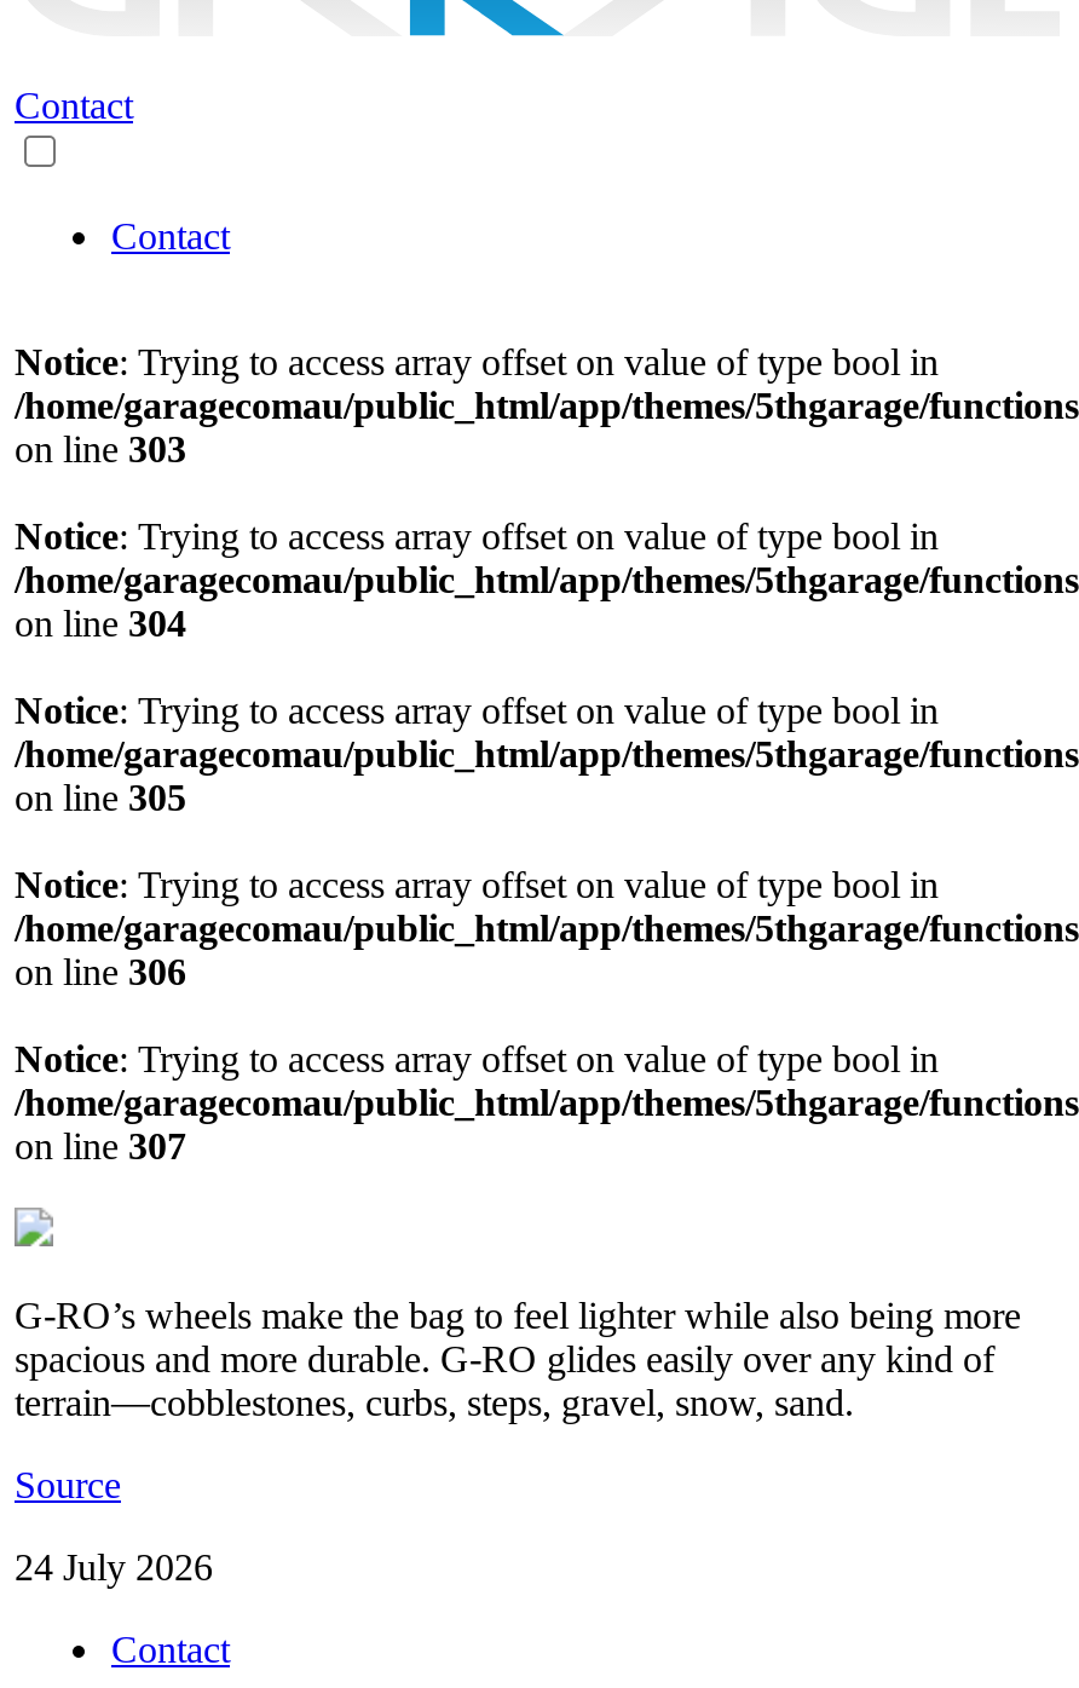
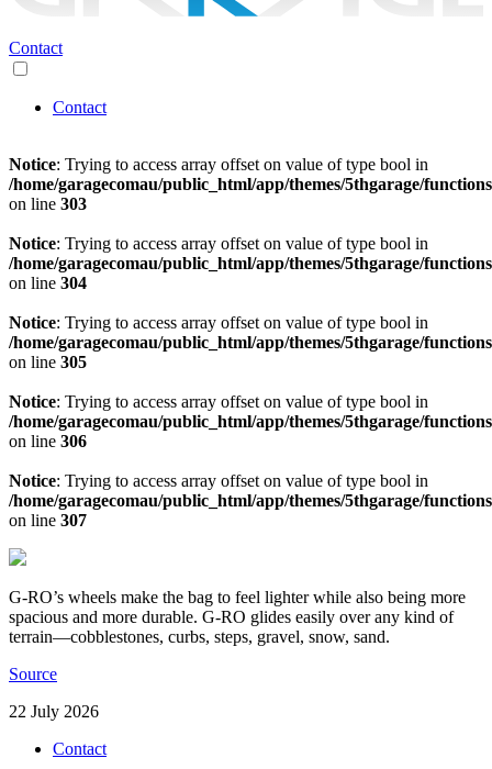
- 24 July 2026
+ 22 July 2026
